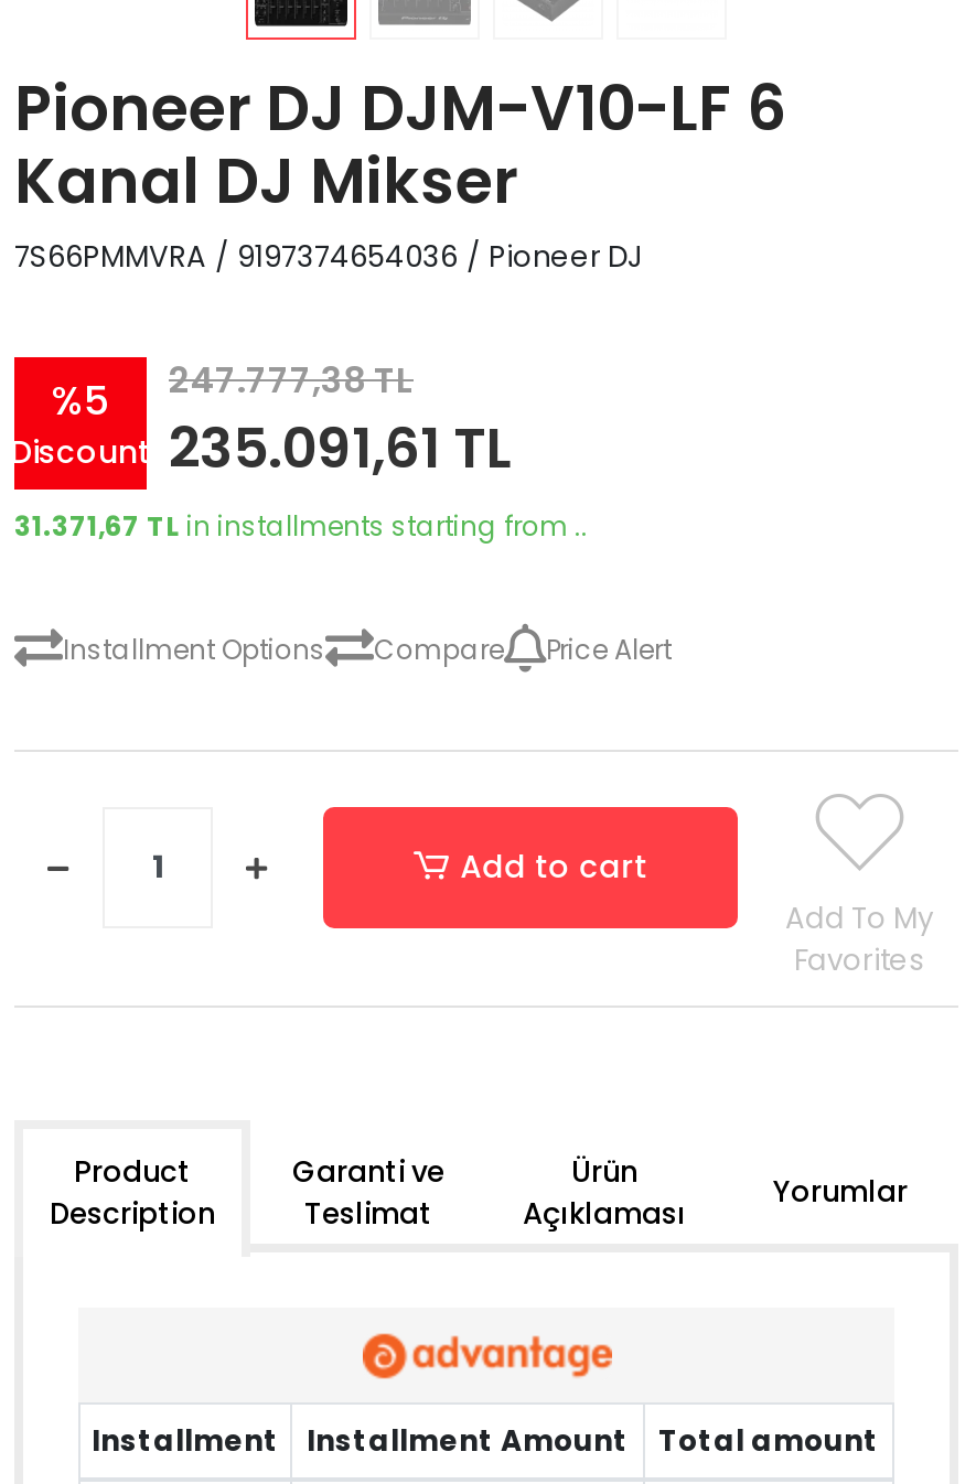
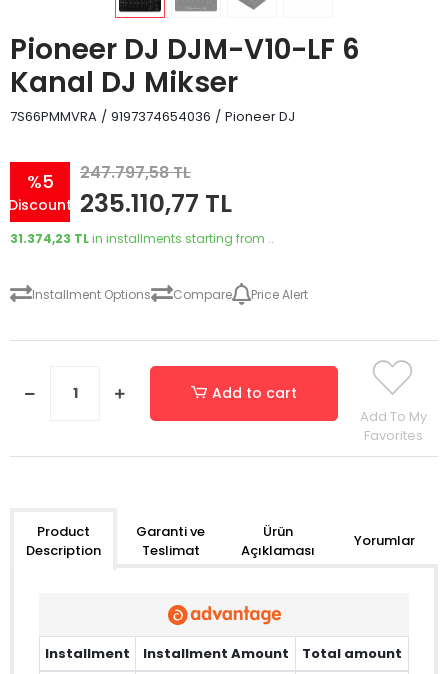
- %5 247.777,38 TL
+ %5 247.797,58 TL

- Discount 235.091,61 TL
+ Discount 235.110,77 TL

- 31.371,67 TL in installments starting from ..
+ 31.374,23 TL in installments starting from ..
